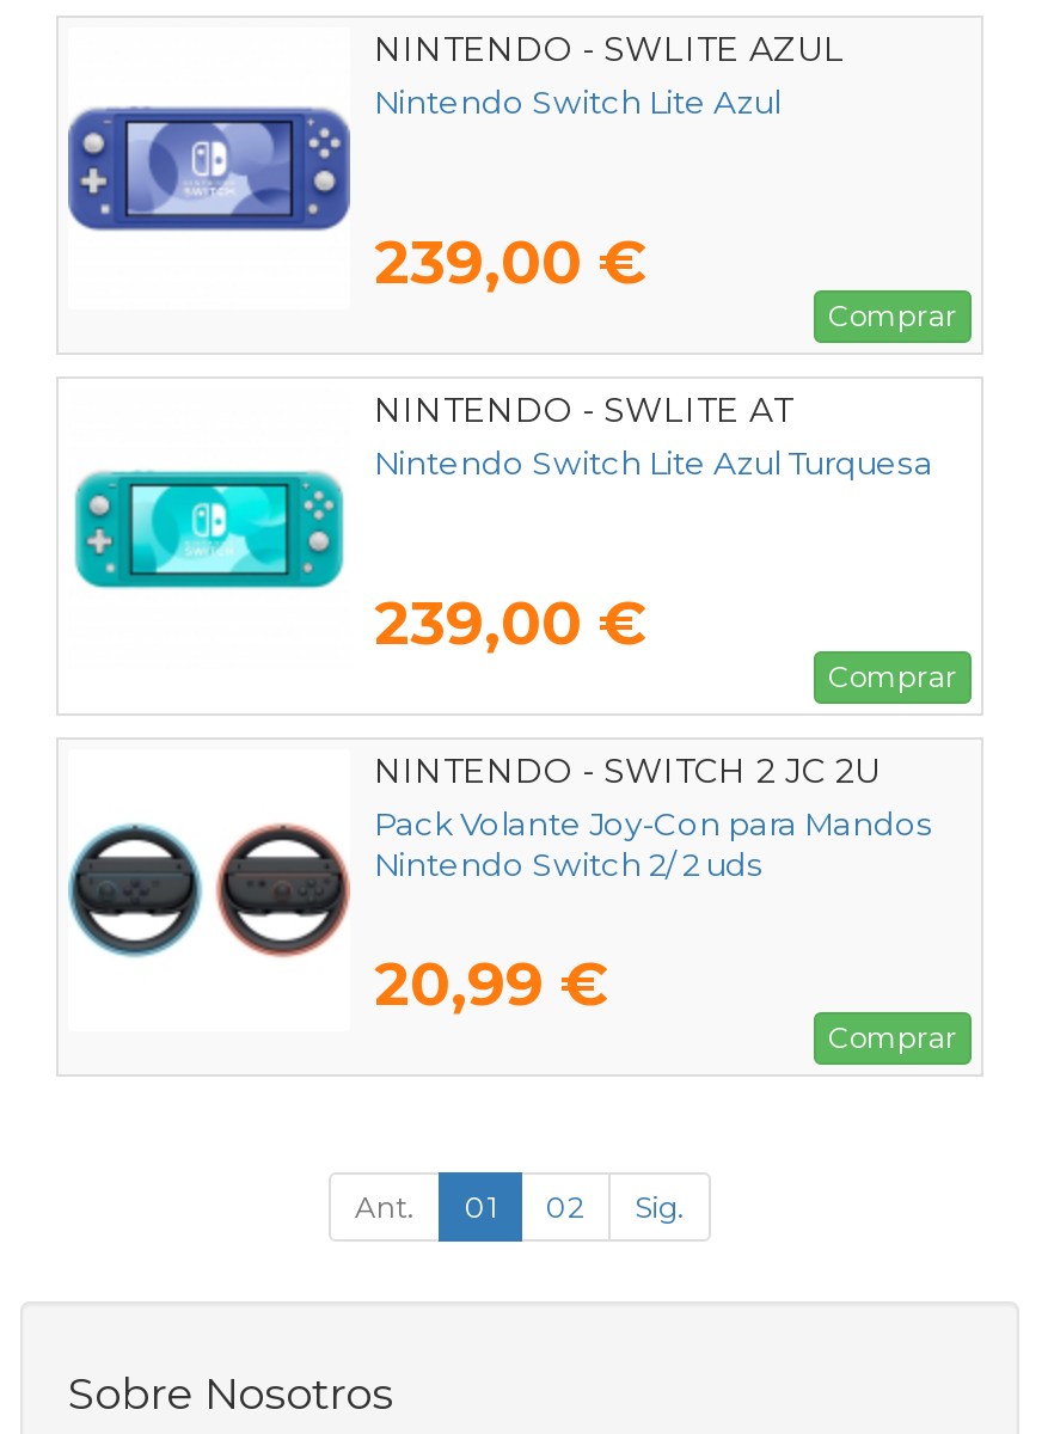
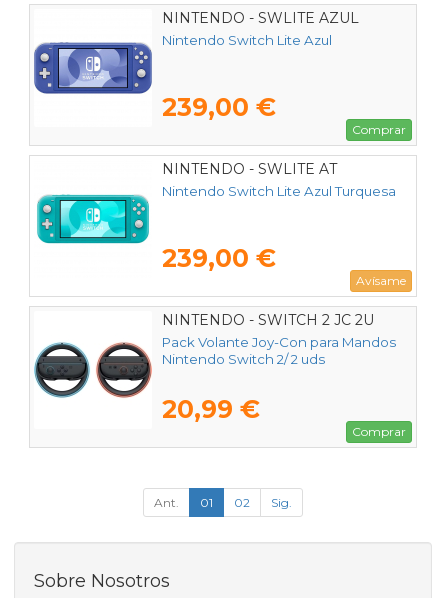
- Comprar
+ Avísame
